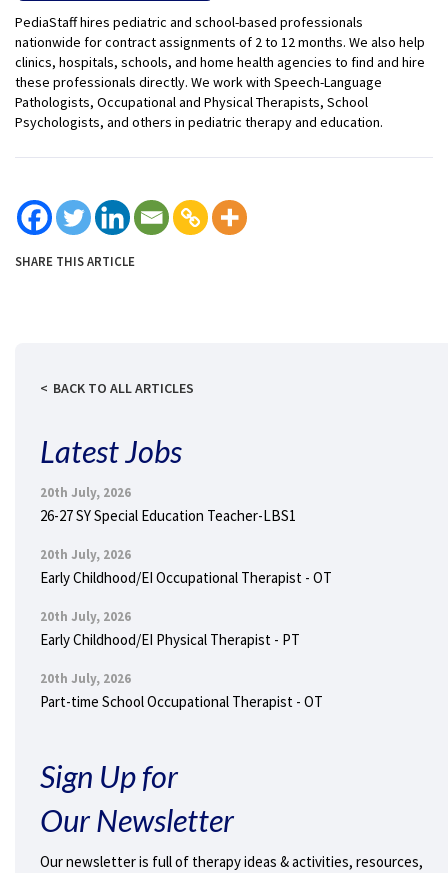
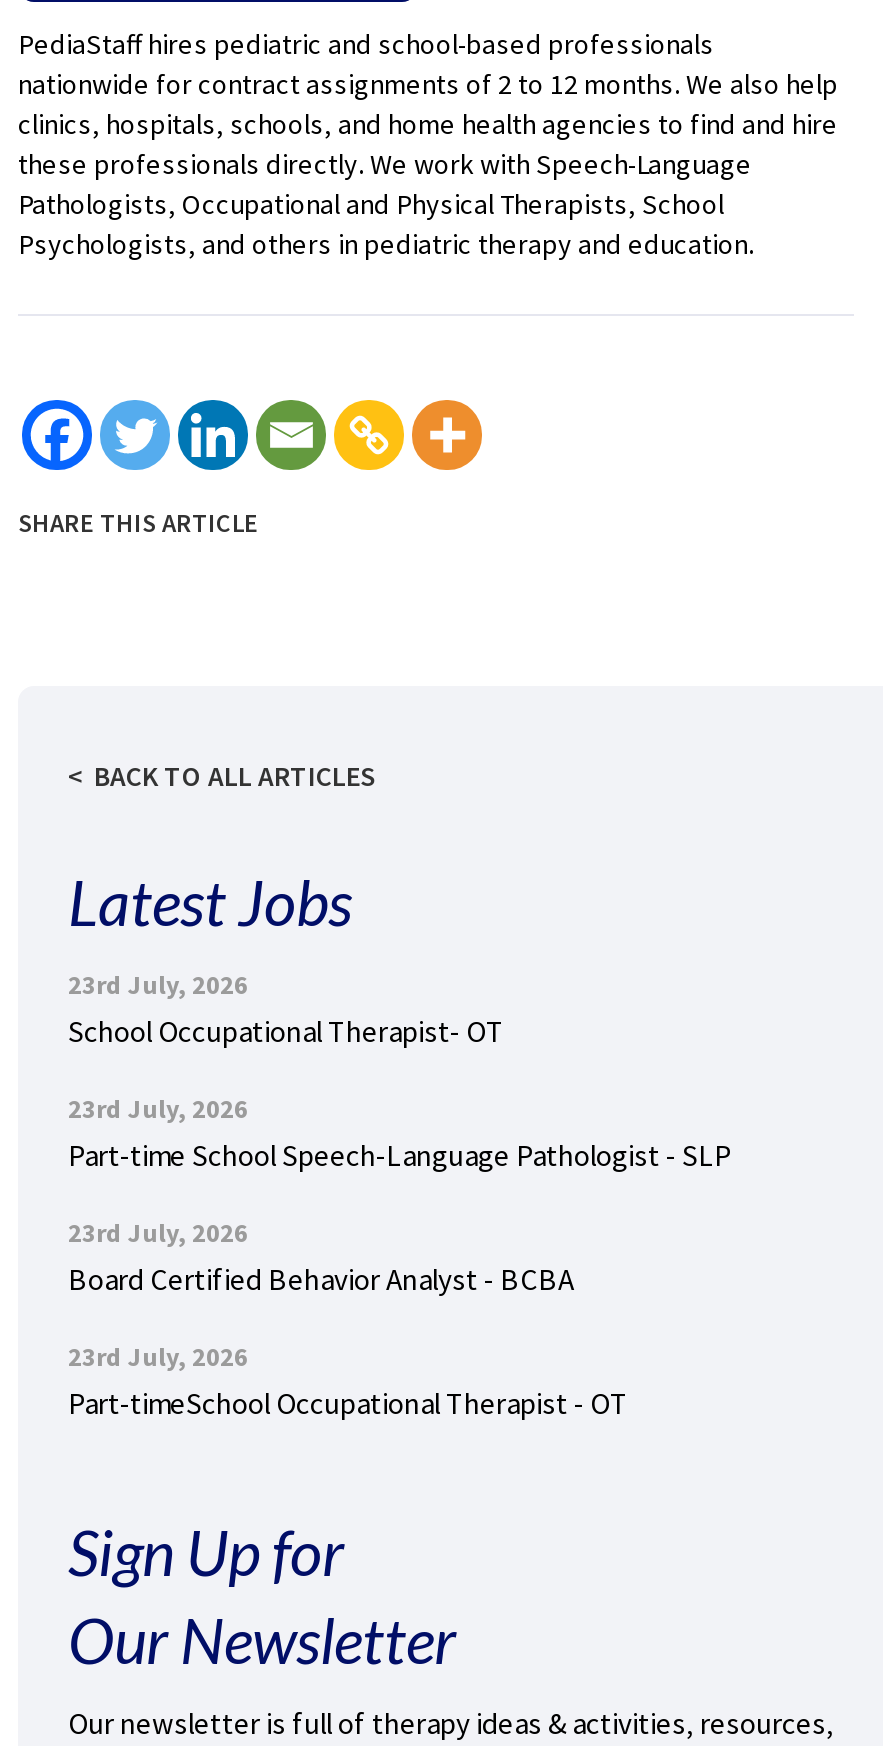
- 20th July, 2026
- 26-27 SY Special Education Teacher-LBS1
+ 23rd July, 2026
+ School Occupational Therapist- OT

- 20th July, 2026
- Early Childhood/EI Occupational Therapist - OT
+ 23rd July, 2026
+ Part-time School Speech-Language Pathologist - SLP

- 20th July, 2026
- Early Childhood/EI Physical Therapist - PT
+ 23rd July, 2026
+ Board Certified Behavior Analyst - BCBA

- 20th July, 2026
- Part-time School Occupational Therapist - OT
+ 23rd July, 2026
+ Part-timeSchool Occupational Therapist - OT
